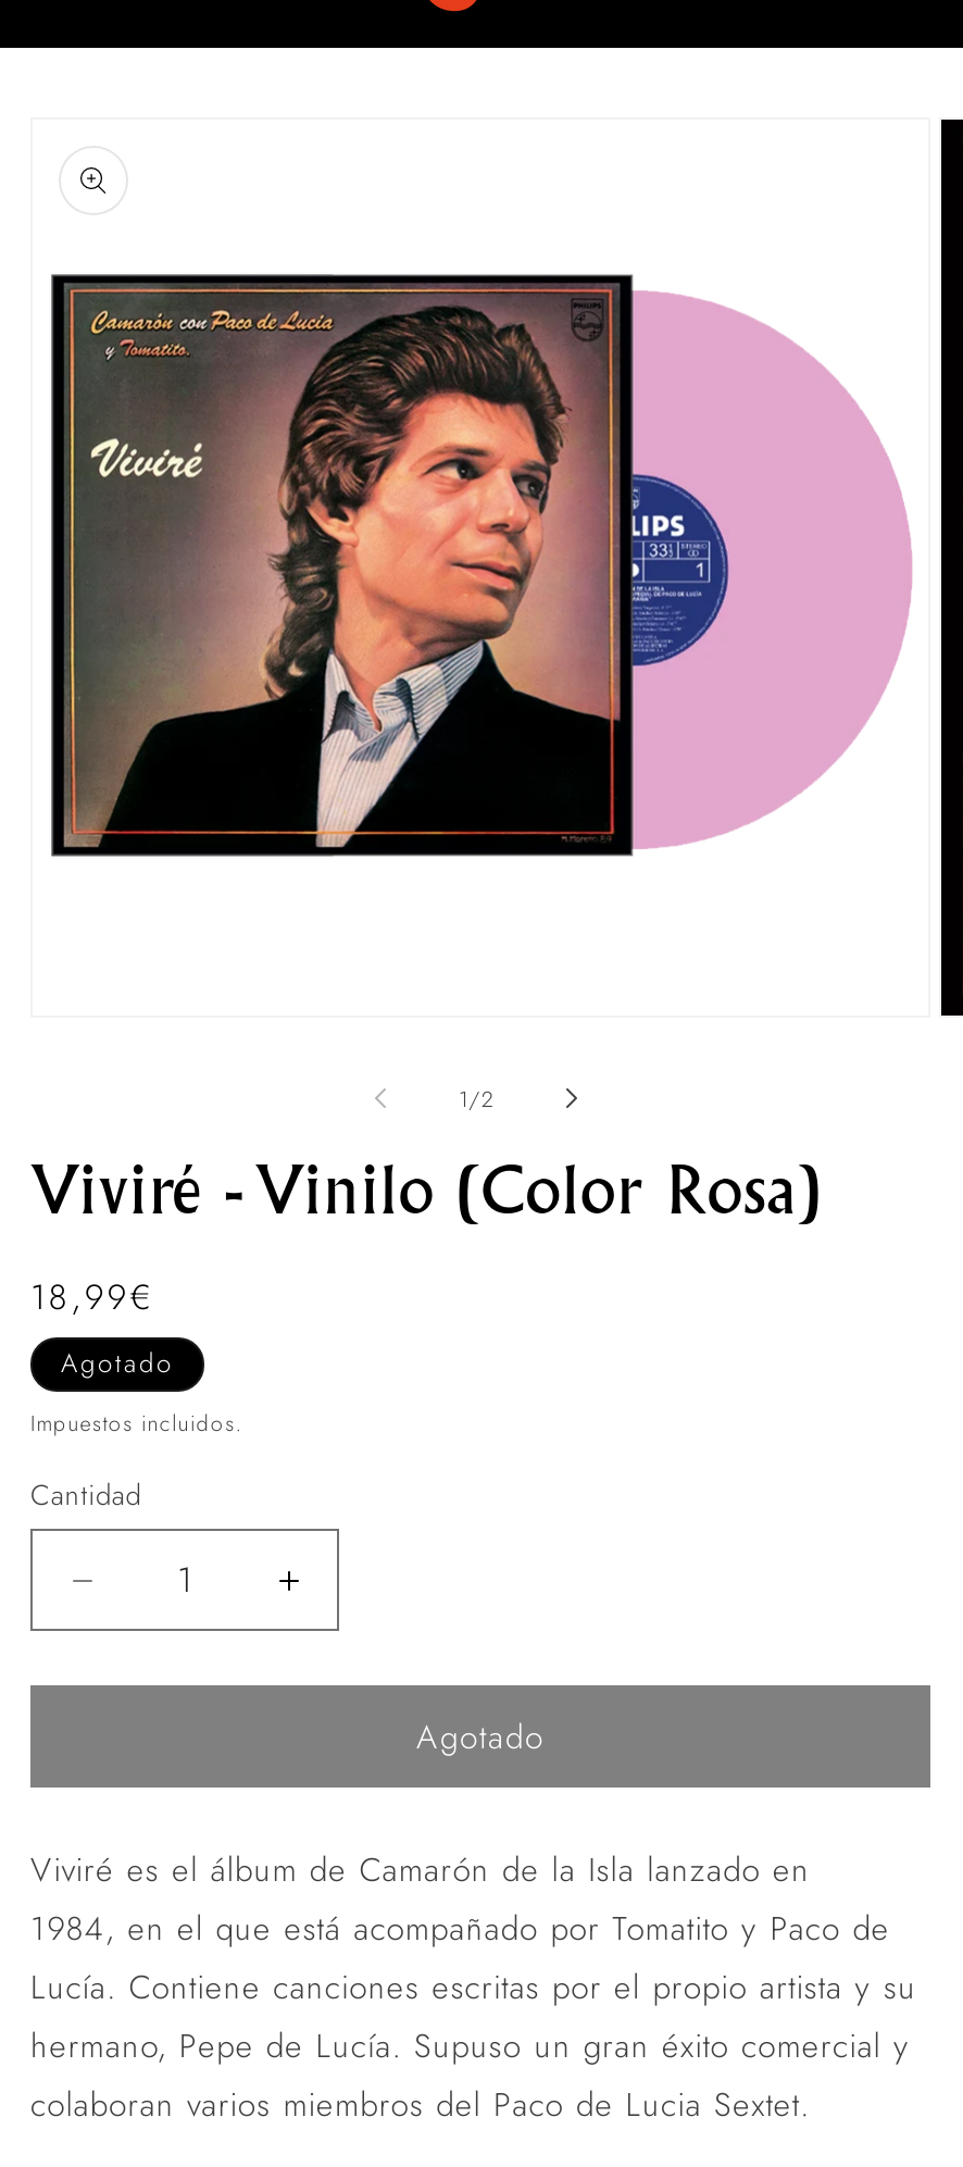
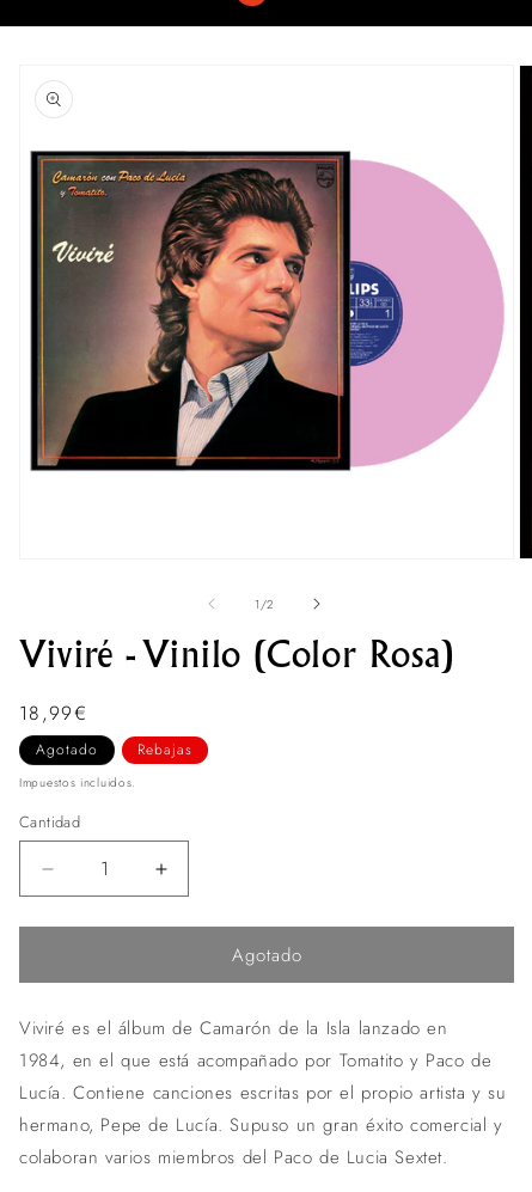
+ Rebajas
